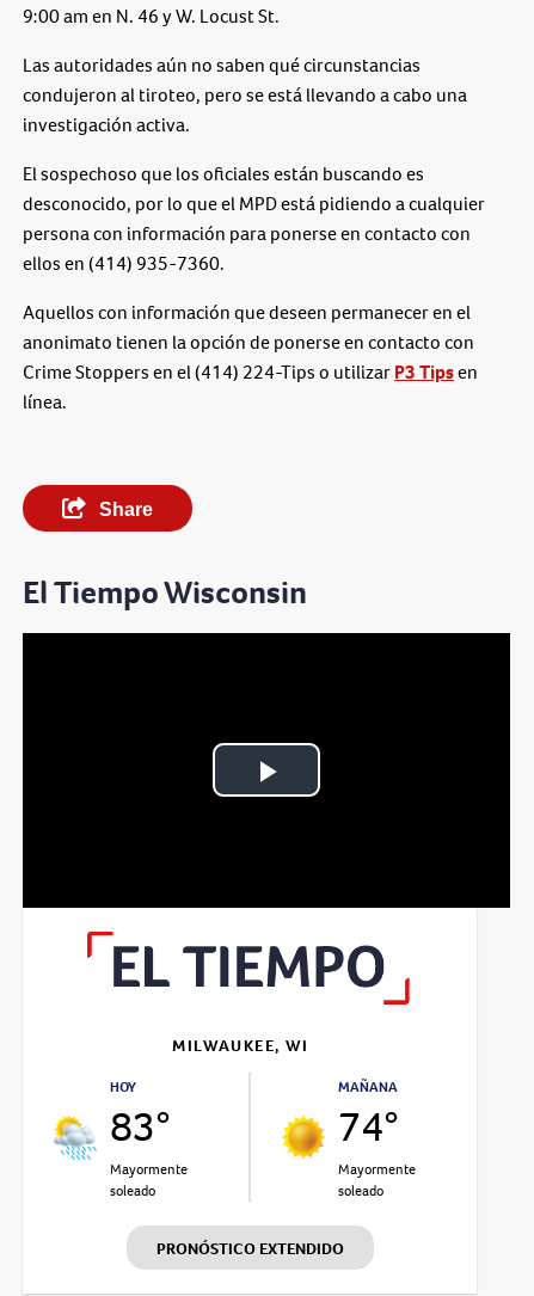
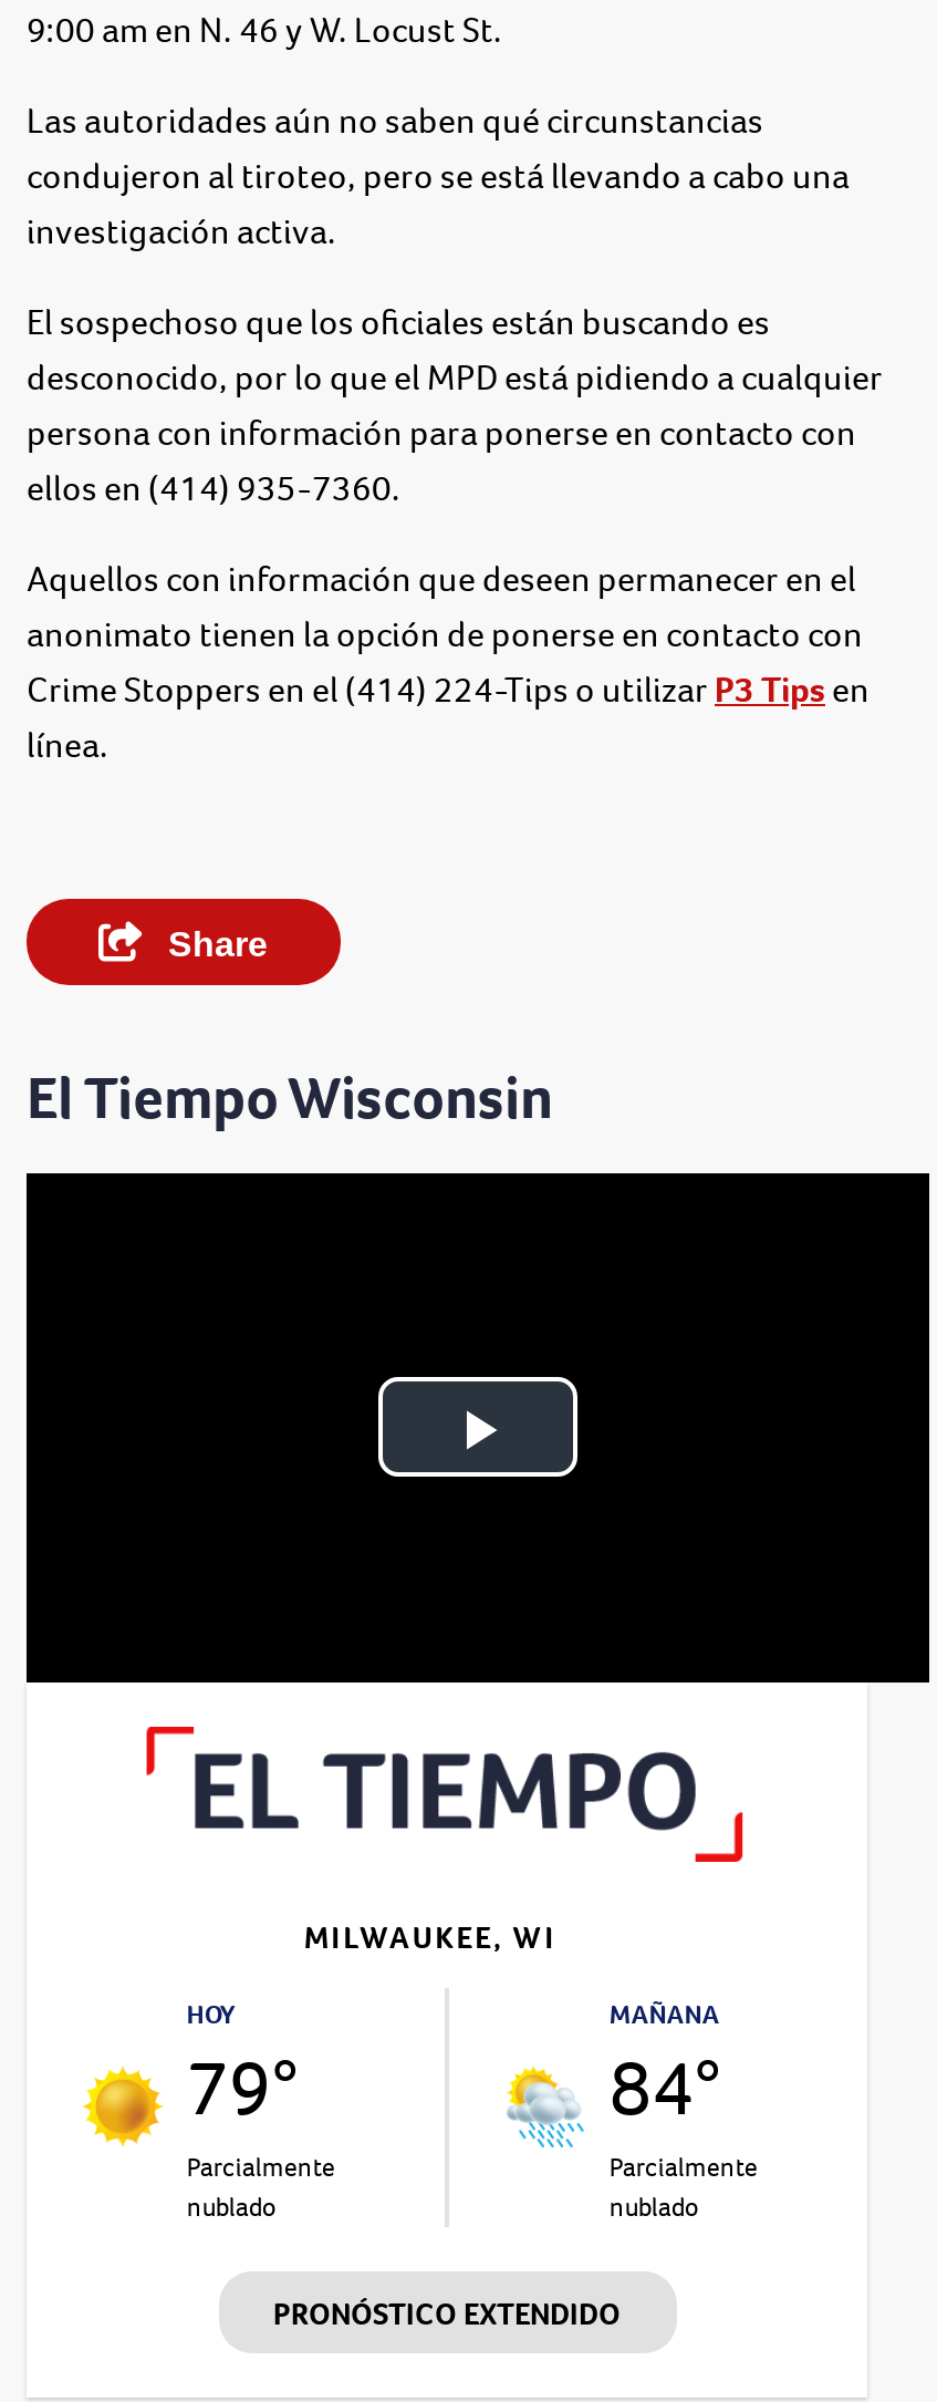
- [image]
- 83°
- Mayormente
- soleado
+ [image]
+ 79°
+ Parcialmente
+ nublado

- [image]
- 74°
- Mayormente
- soleado
+ [image]
+ 84°
+ Parcialmente
+ nublado
